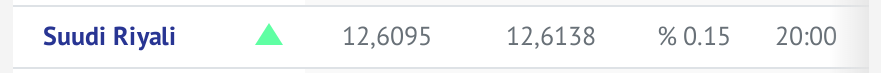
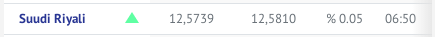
- 12,6095
+ 12,5739

- 12,6138
+ 12,5810

- % 0.15
+ % 0.05

- 20:00
+ 06:50
